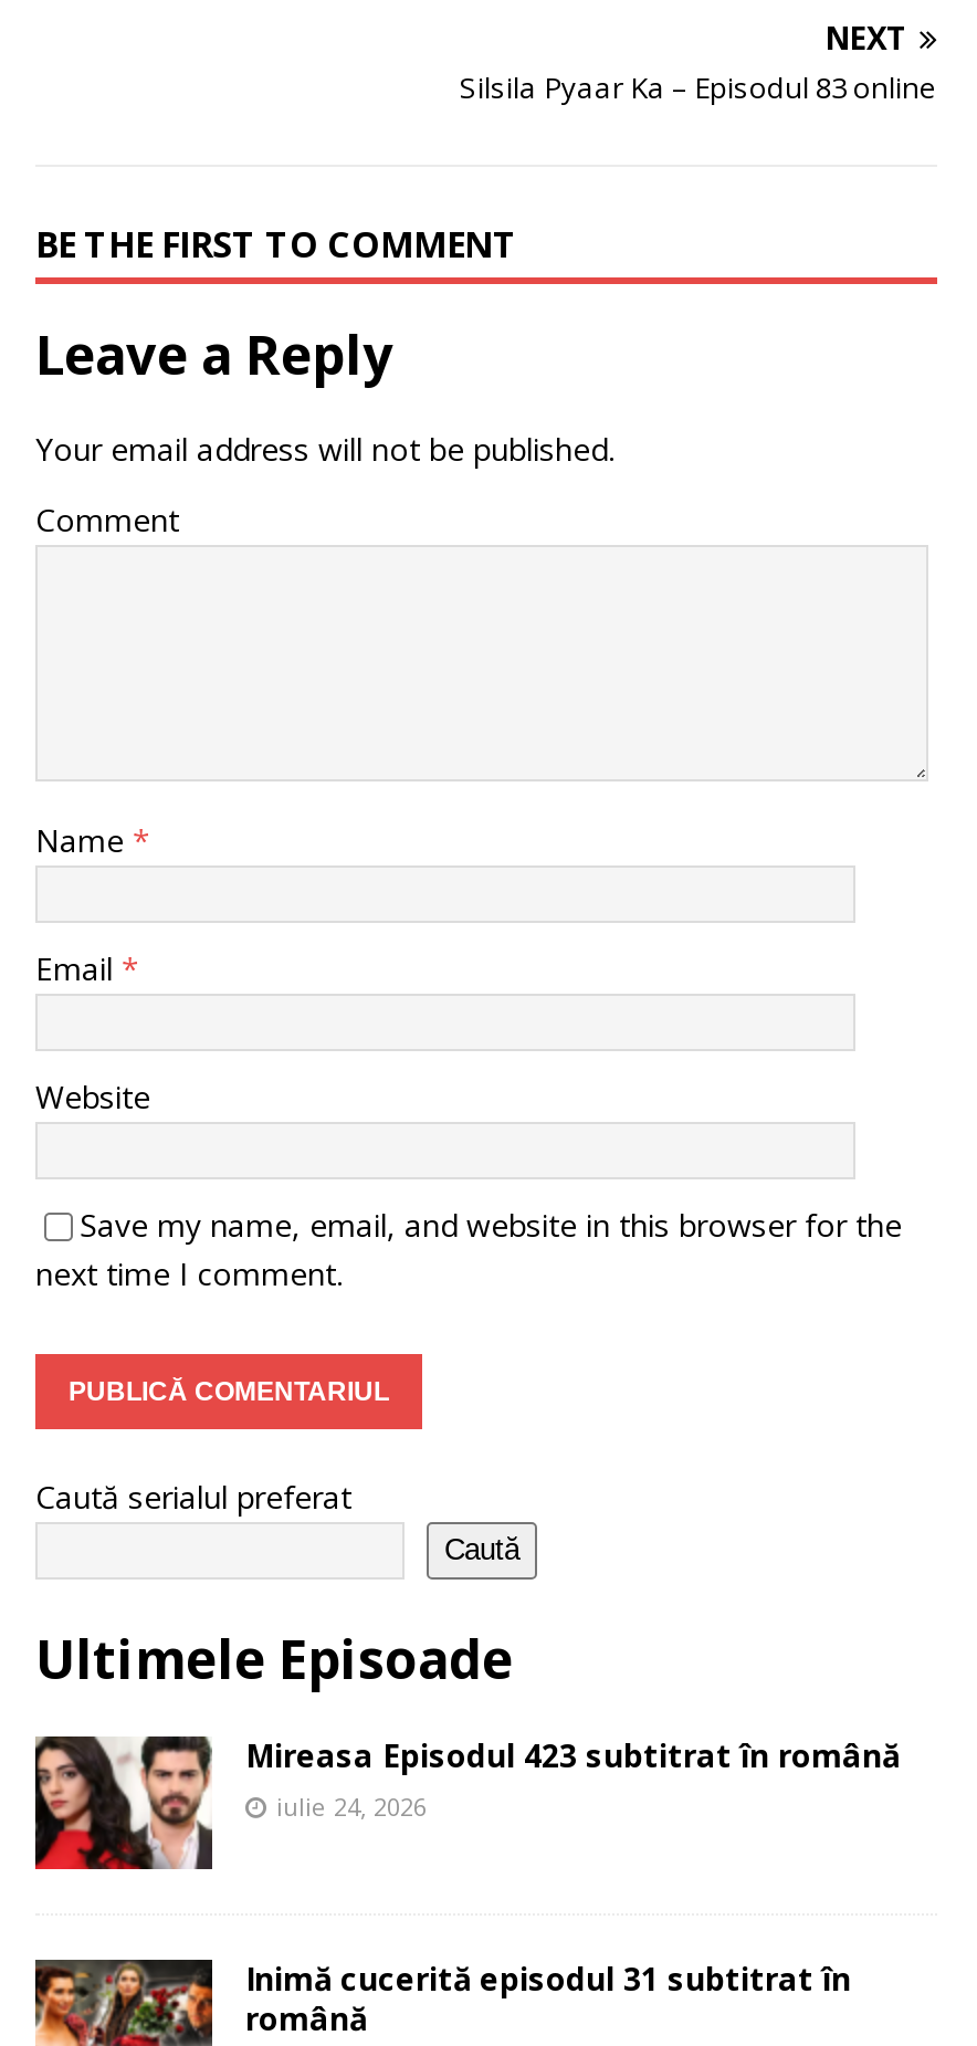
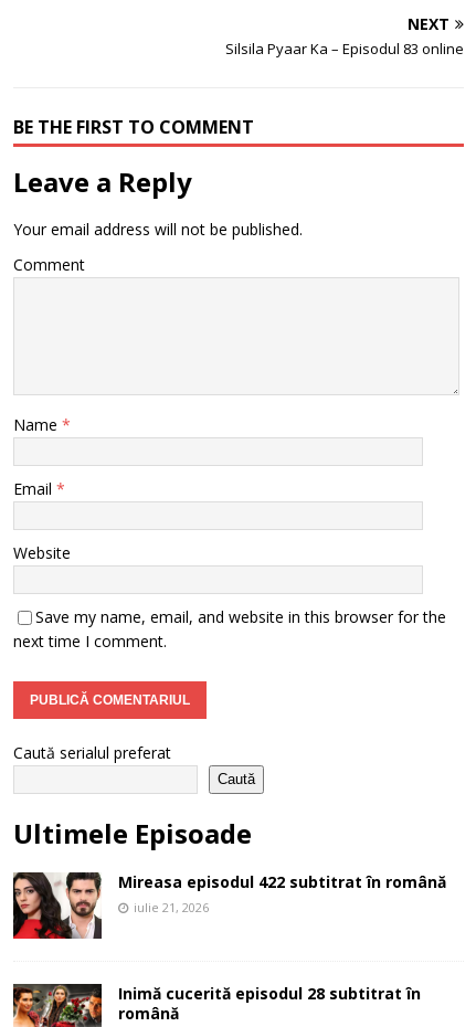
- Mireasa Episodul 423 subtitrat în română
+ Mireasa episodul 422 subtitrat în română

- iulie 24, 2026
+ iulie 21, 2026

- Inimă cucerită episodul 31 subtitrat în
+ Inimă cucerită episodul 28 subtitrat în
